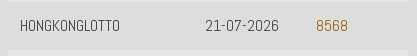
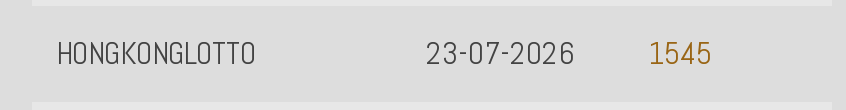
- 21-07-2026
+ 23-07-2026

- 8568
+ 1545
